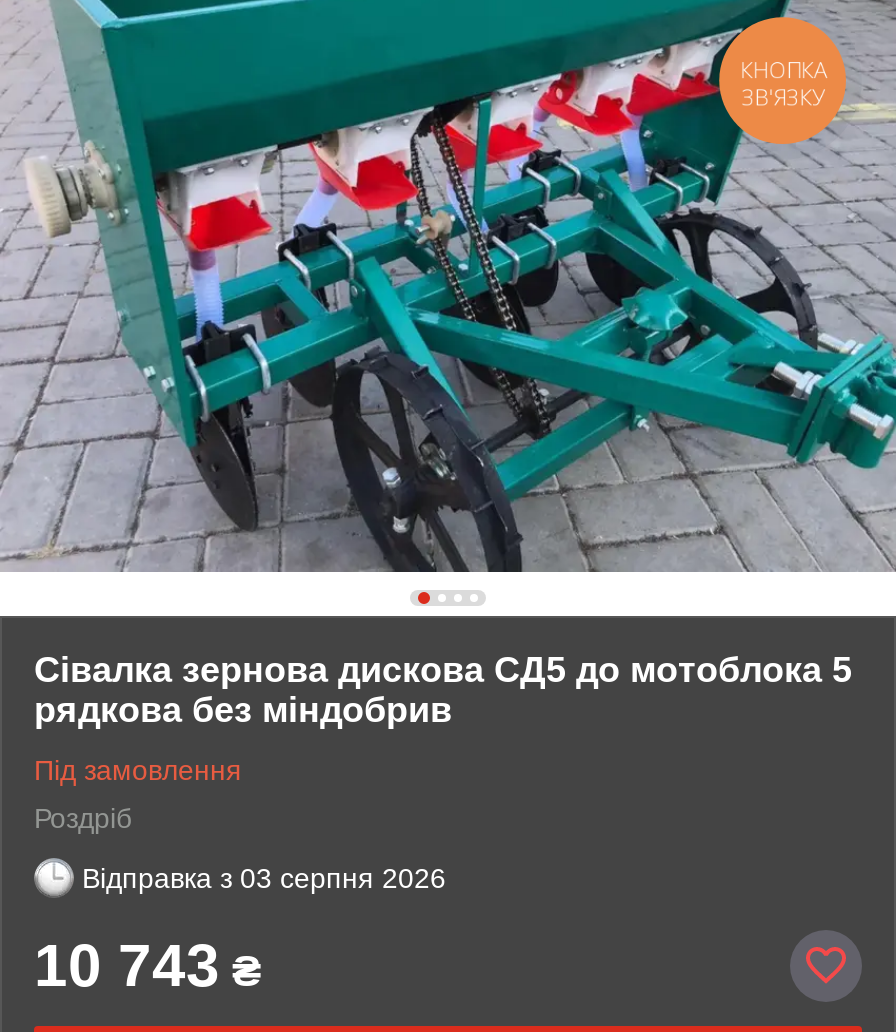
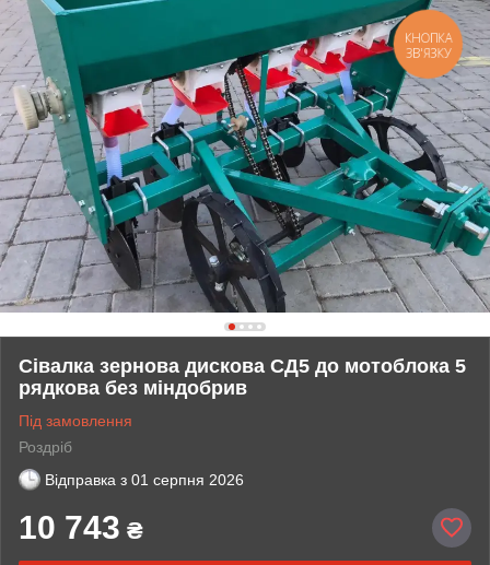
- Відправка з 03 серпня 2026
+ Відправка з 01 серпня 2026
